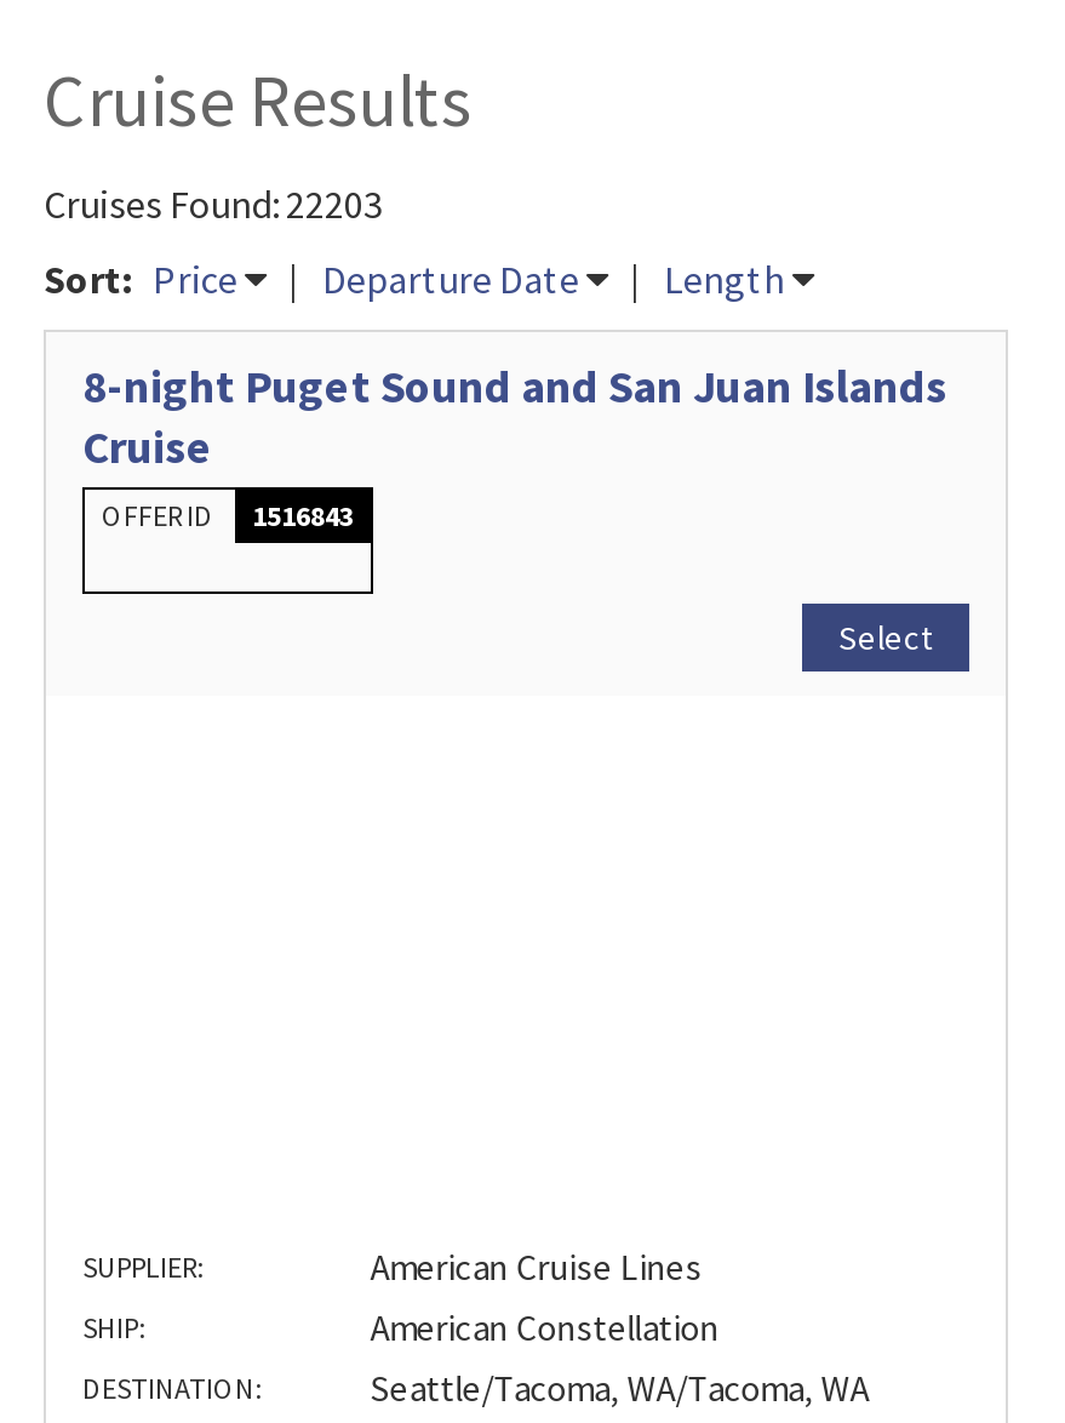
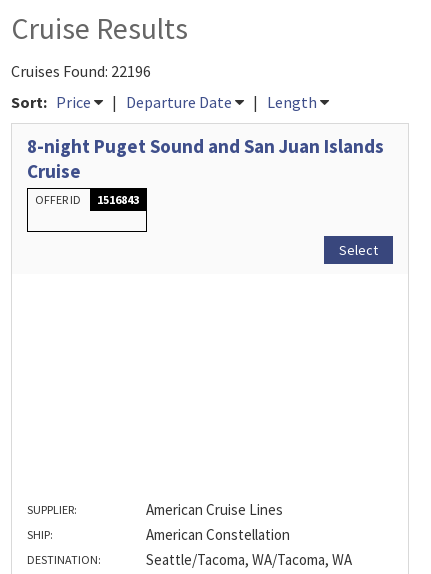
- Cruises Found: 22203
+ Cruises Found: 22196
